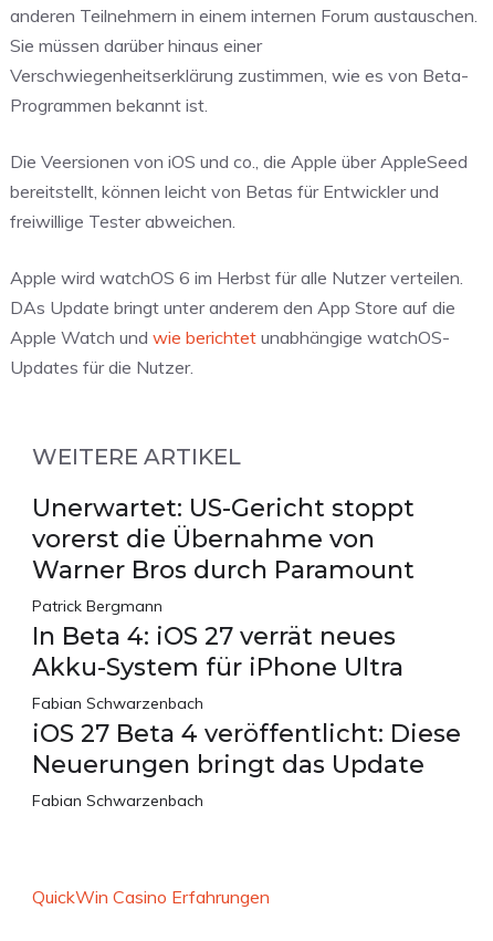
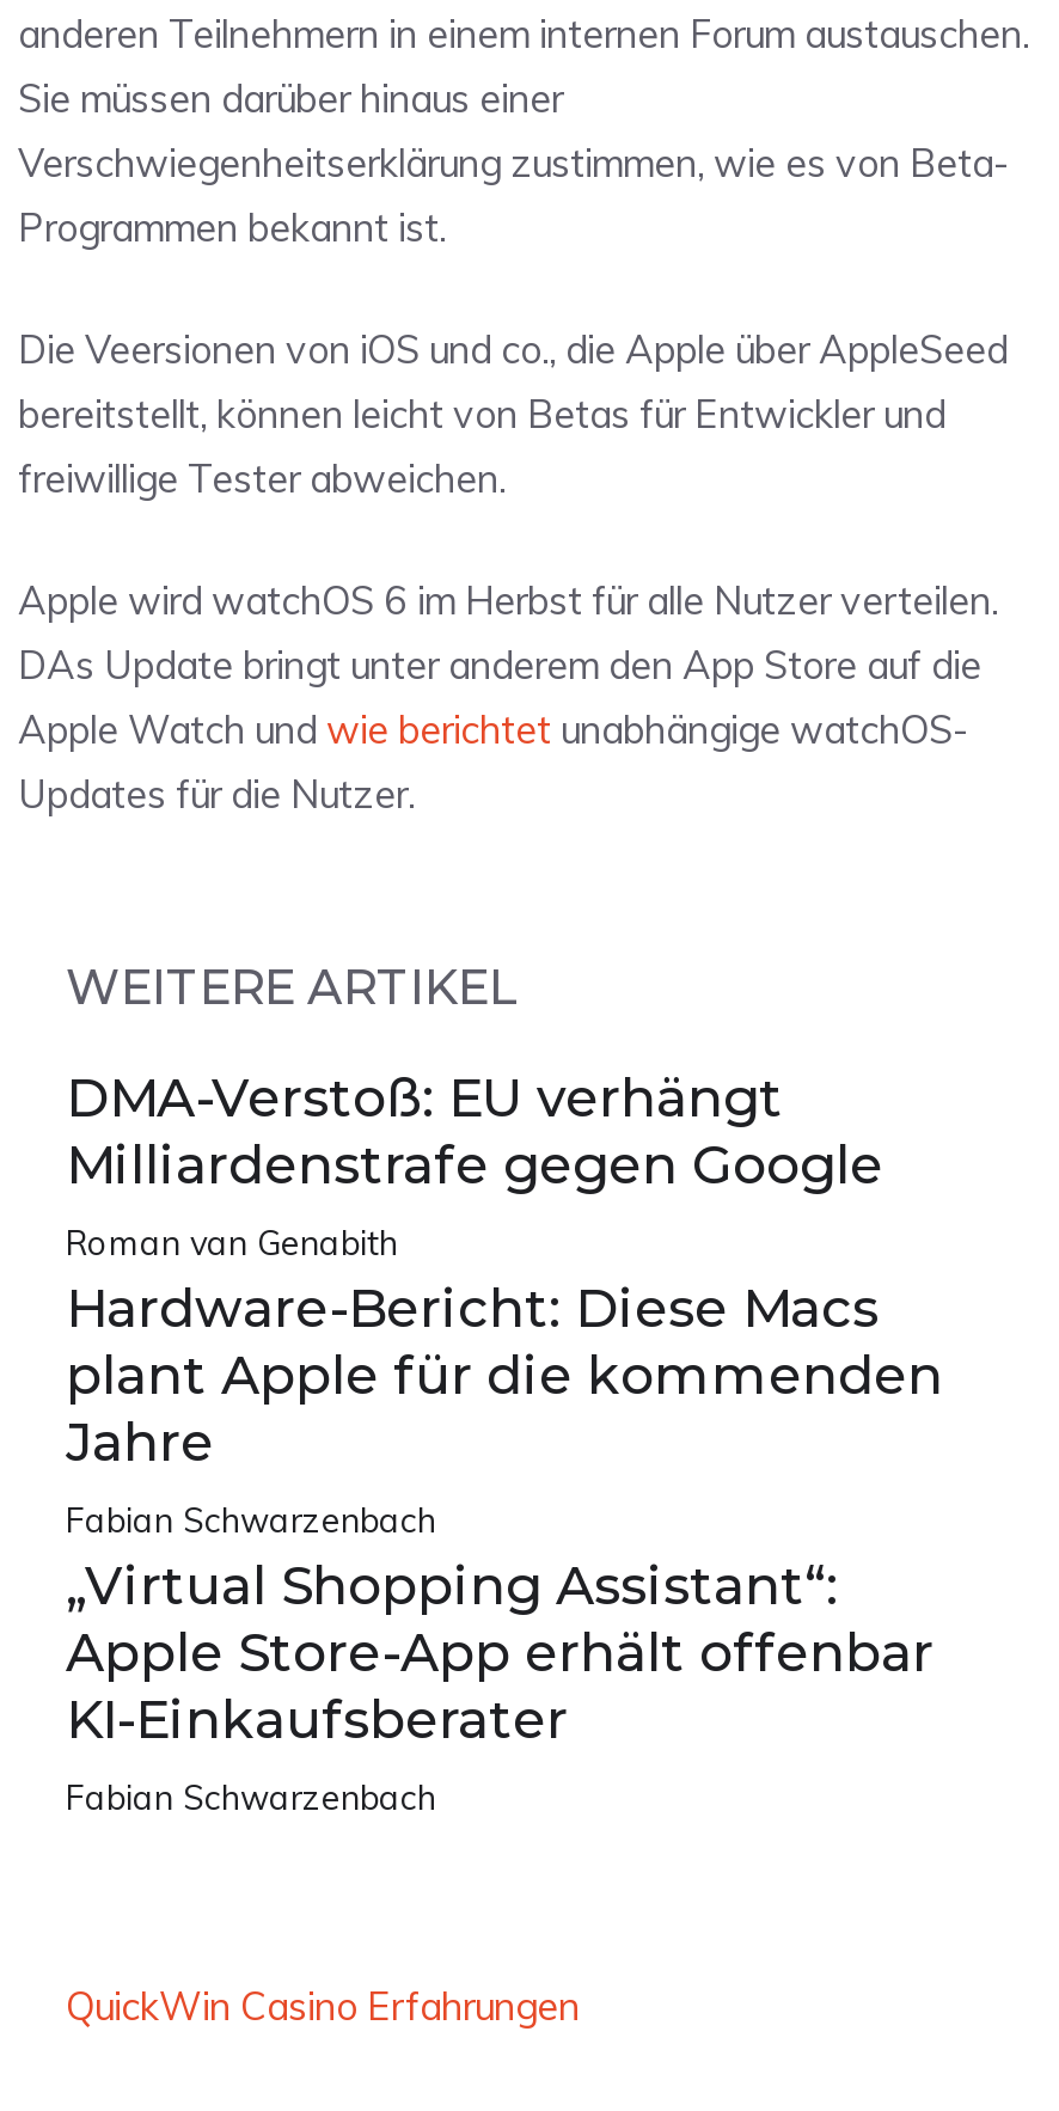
- Unerwartet: US-Gericht stoppt
- vorerst die Übernahme von
- Warner Bros durch Paramount
- Patrick Bergmann
- In Beta 4: iOS 27 verrät neues
- Akku-System für iPhone Ultra
+ DMA-Verstoß: EU verhängt
+ Milliardenstrafe gegen Google
+ Roman van Genabith
+ Hardware-Bericht: Diese Macs
+ plant Apple für die kommenden
+ Jahre

- iOS 27 Beta 4 veröffentlicht: Diese
- Neuerungen bringt das Update
+ „Virtual Shopping Assistant“:
+ Apple Store-App erhält offenbar
+ KI-Einkaufsberater
